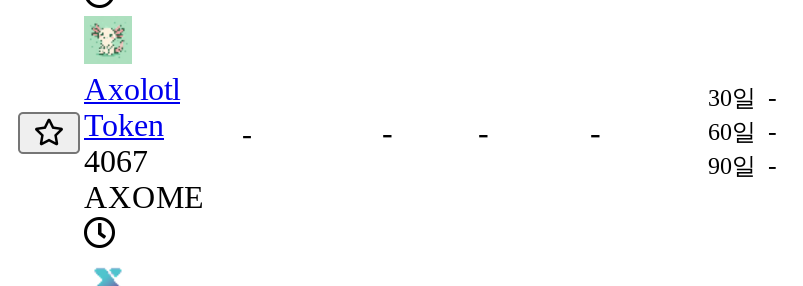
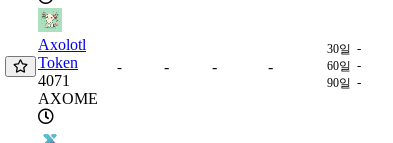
- 4067
+ 4071
